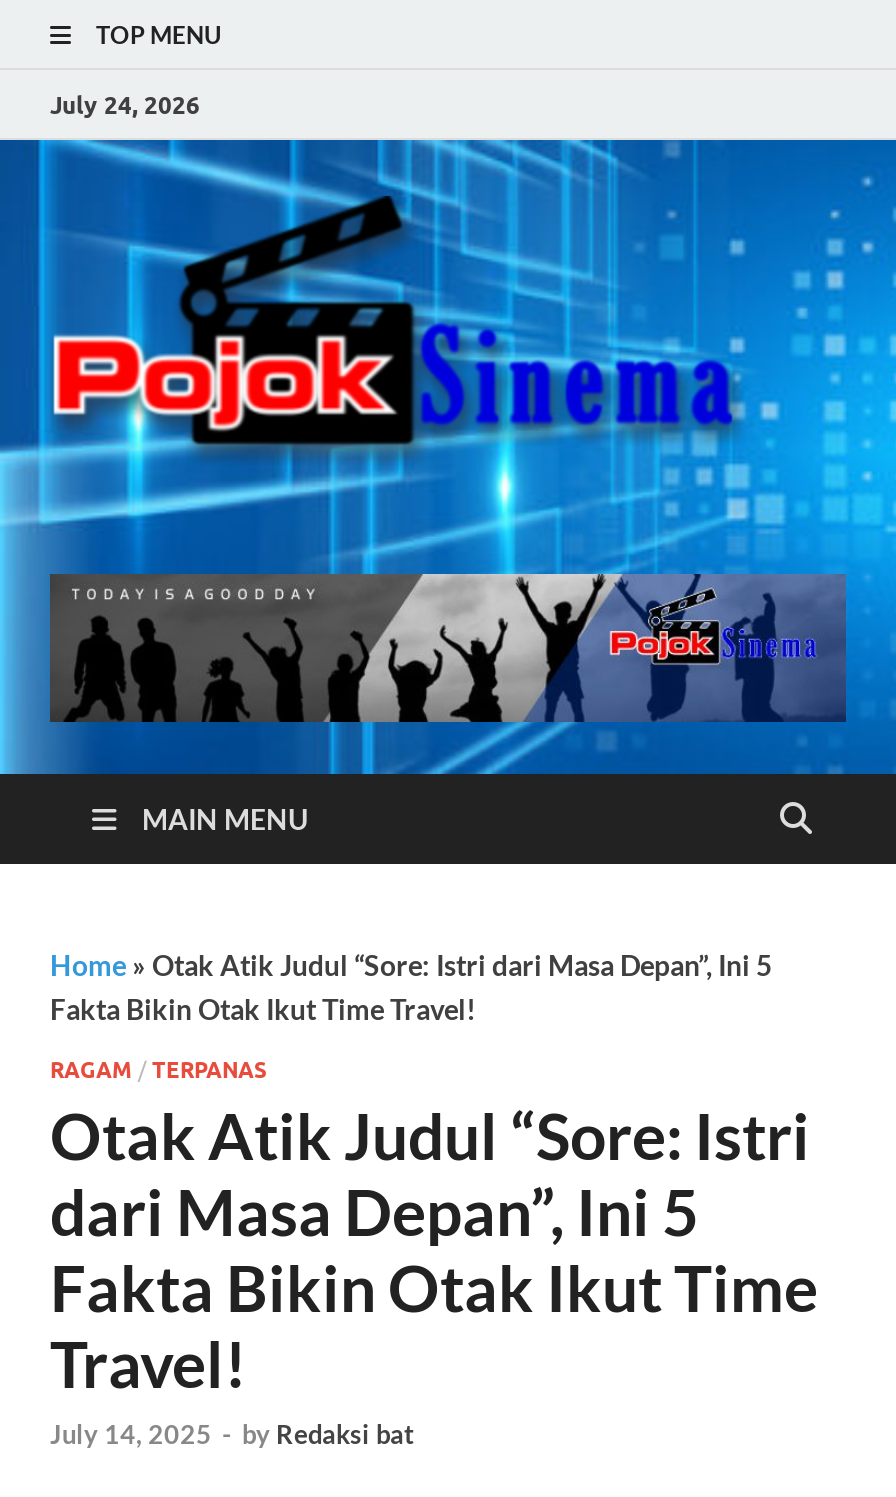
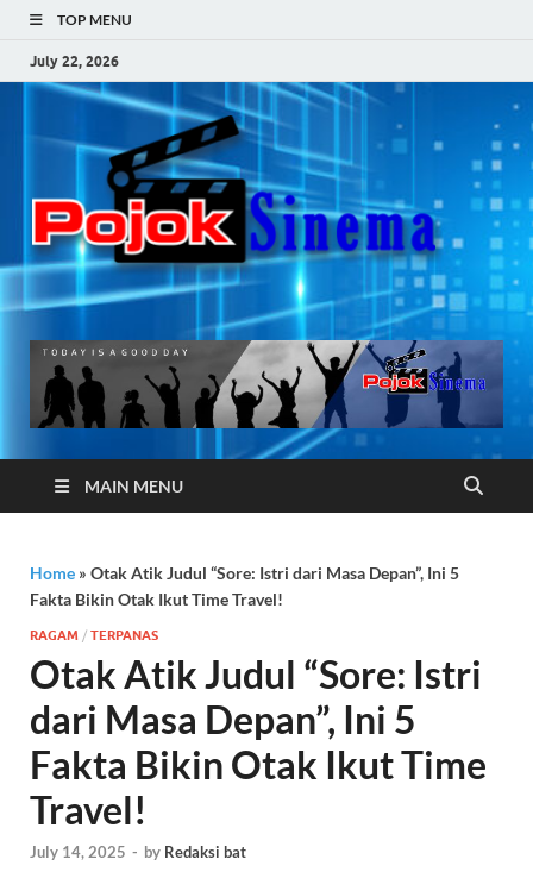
- July 24, 2026
+ July 22, 2026
